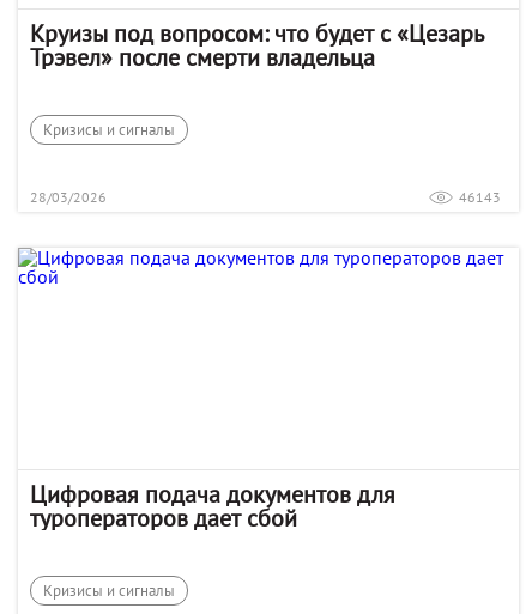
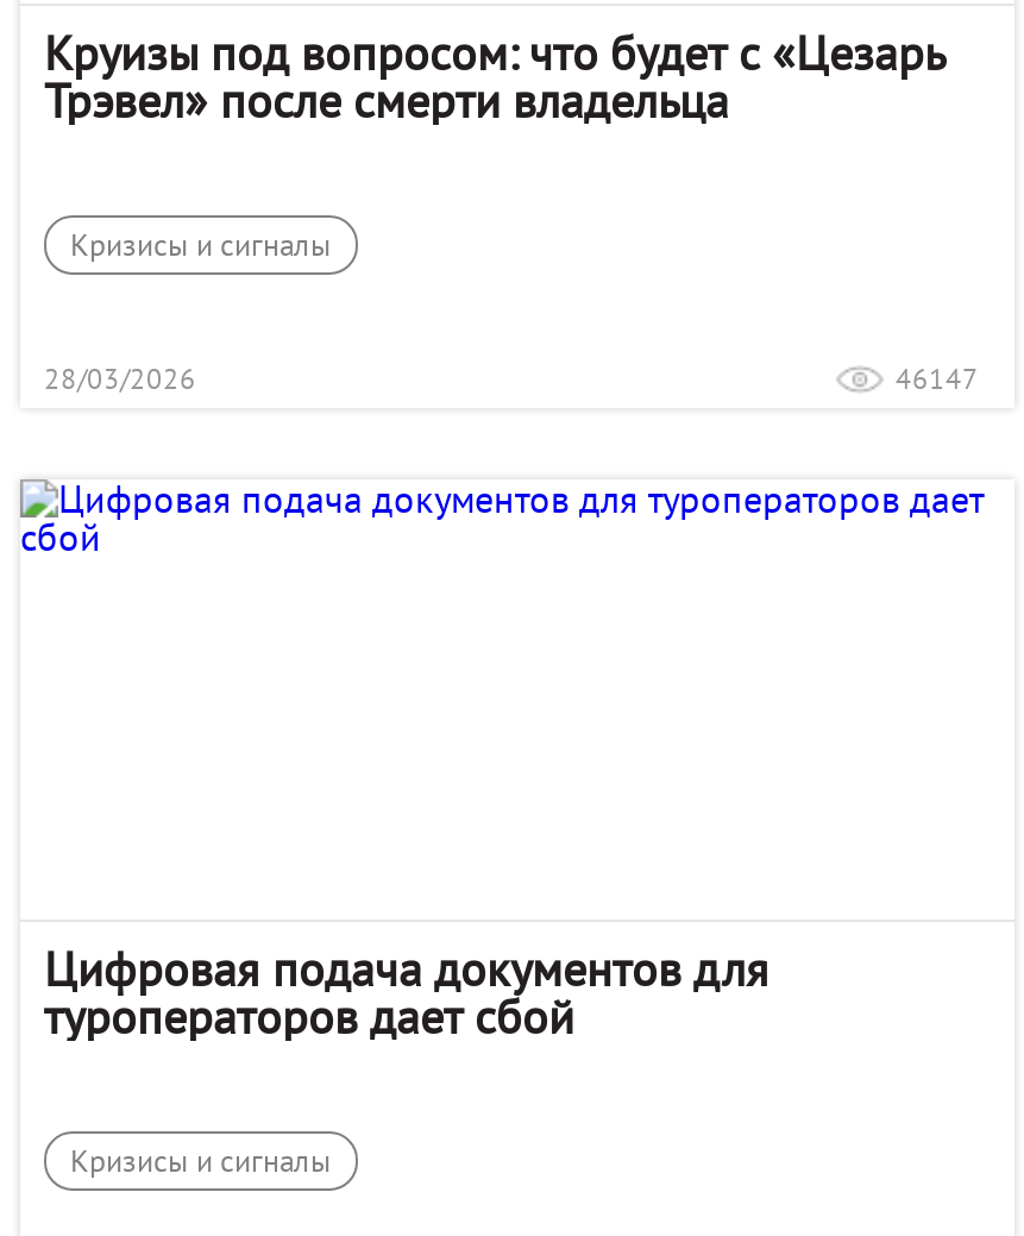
- 46143
+ 46147
